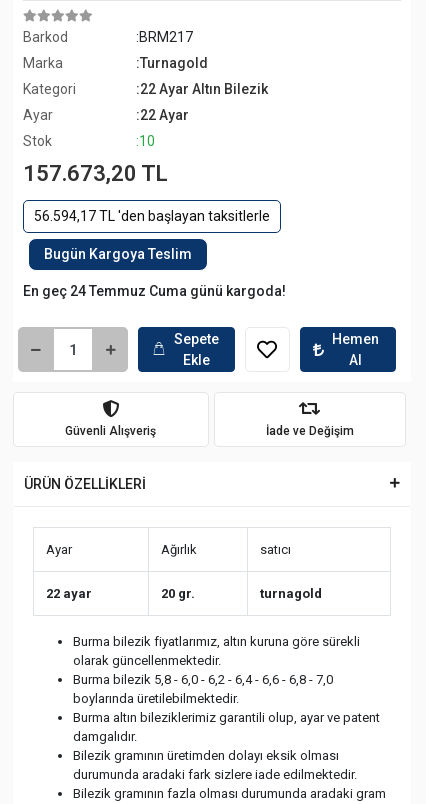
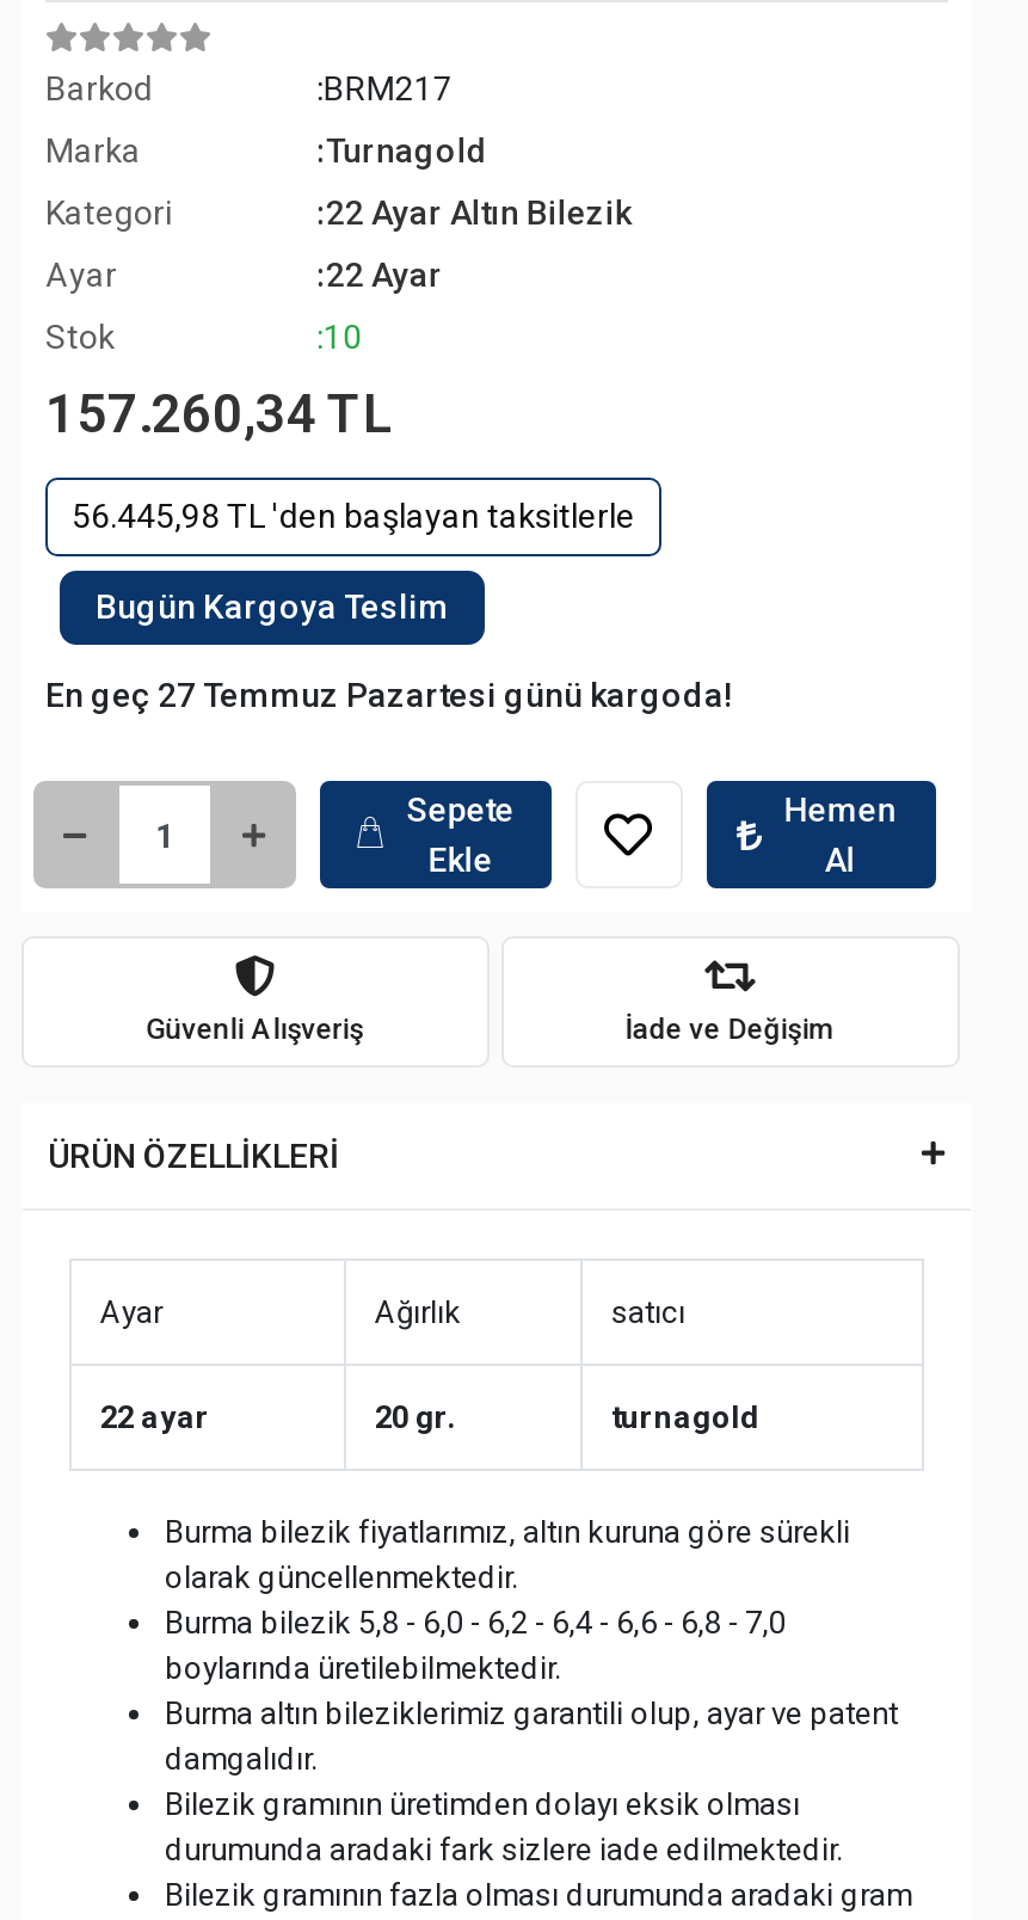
- 157.673,20 TL
+ 157.260,34 TL

- 56.594,17 TL 'den başlayan taksitlerle
+ 56.445,98 TL 'den başlayan taksitlerle

- En geç 24 Temmuz Cuma günü kargoda!
+ En geç 27 Temmuz Pazartesi günü kargoda!
